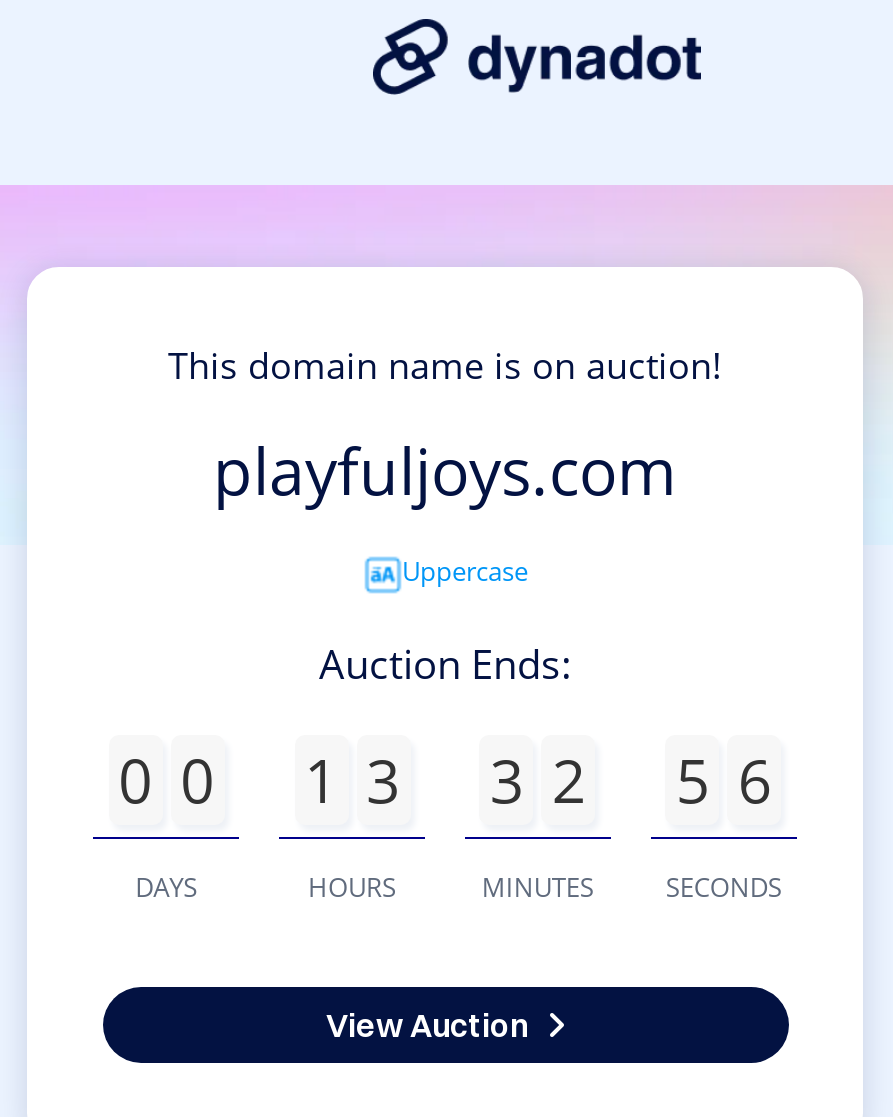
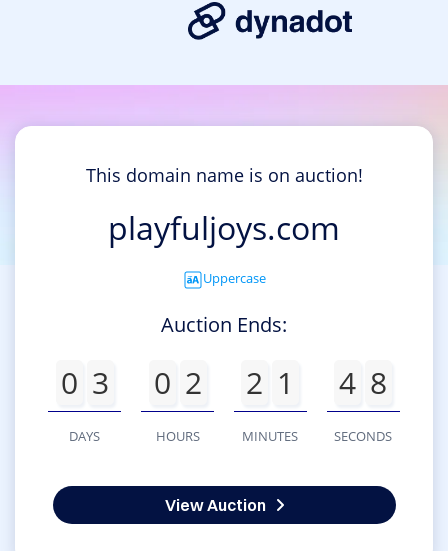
- 0 0
+ 0 3

- 1 3
+ 0 2

- 3 2
+ 2 1

- 5 6
+ 4 8
